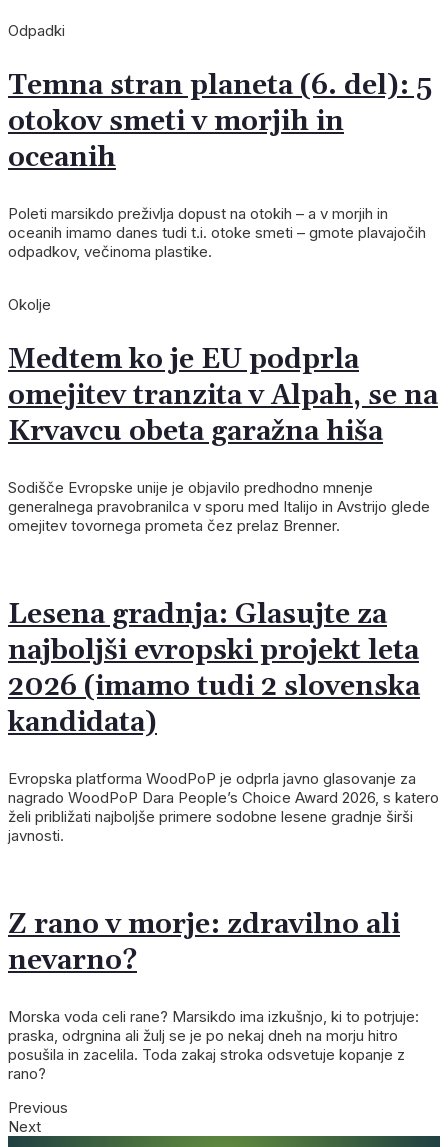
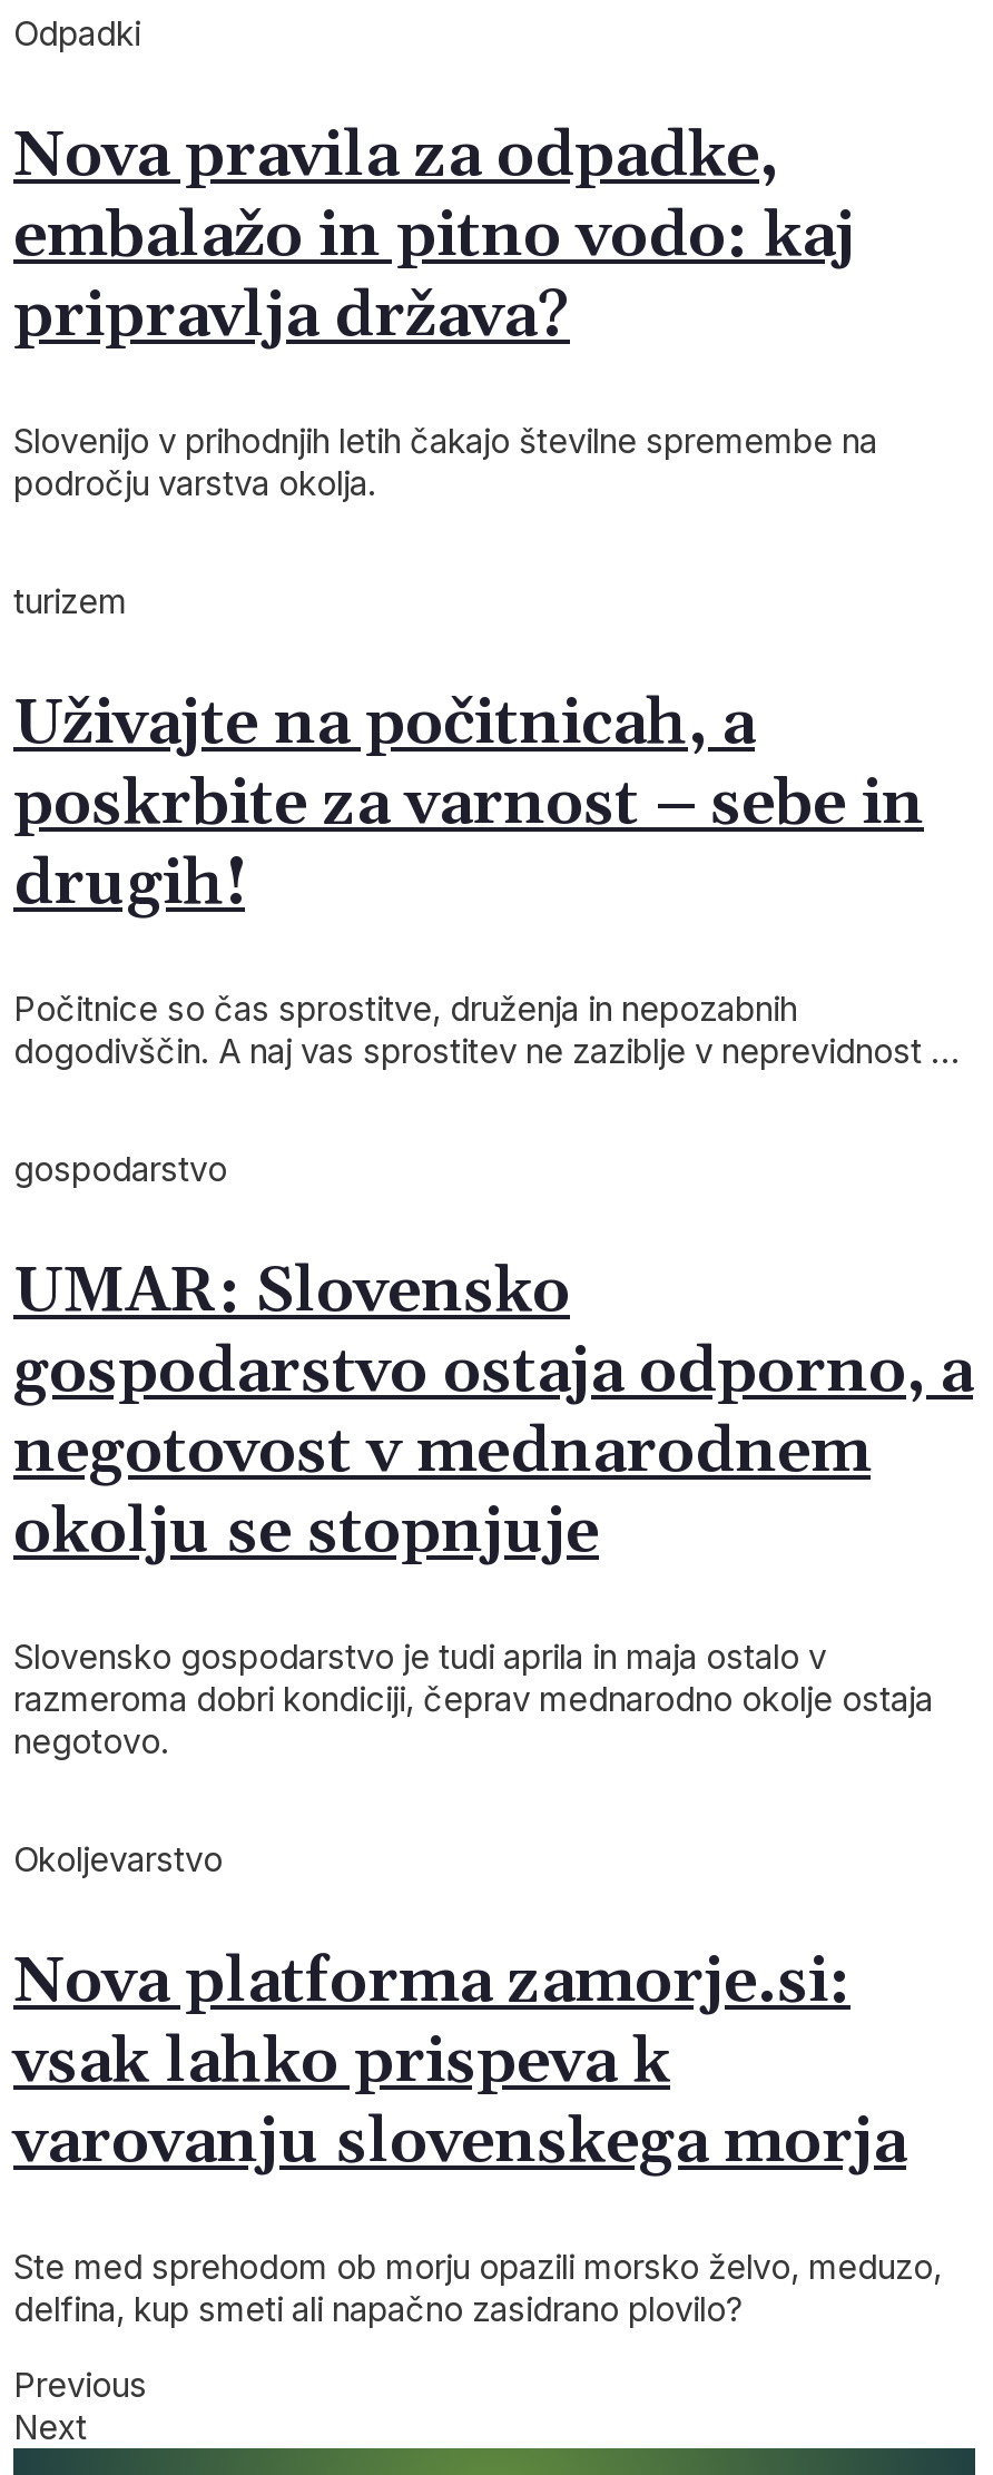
- Temna stran planeta (6. del): 5
- otokov smeti v morjih in
- oceanih
- Poleti marsikdo preživlja dopust na otokih – a v morjih in
- oceanih imamo danes tudi t.i. otoke smeti – gmote plavajočih
- odpadkov, večinoma plastike.
- Okolje
- Medtem ko je EU podprla
- omejitev tranzita v Alpah, se na
- Krvavcu obeta garažna hiša
- Sodišče Evropske unije je objavilo predhodno mnenje
- generalnega pravobranilca v sporu med Italijo in Avstrijo glede
- omejitev tovornega prometa čez prelaz Brenner.
- Lesena gradnja: Glasujte za
- najboljši evropski projekt leta
- 2026 (imamo tudi 2 slovenska
- kandidata)
- Evropska platforma WoodPoP je odprla javno glasovanje za
- nagrado WoodPoP Dara People’s Choice Award 2026, s katero
- želi približati najboljše primere sodobne lesene gradnje širši
- javnosti.
- Z rano v morje: zdravilno ali
- nevarno?
- Morska voda celi rane? Marsikdo ima izkušnjo, ki to potrjuje:
- praska, odrgnina ali žulj se je po nekaj dneh na morju hitro
- posušila in zacelila. Toda zakaj stroka odsvetuje kopanje z
- rano?
+ Nova pravila za odpadke,
+ embalažo in pitno vodo: kaj
+ pripravlja država?
+ Slovenijo v prihodnjih letih čakajo številne spremembe na
+ področju varstva okolja.
+ turizem
+ Uživajte na počitnicah, a
+ poskrbite za varnost – sebe in
+ drugih!
+ Počitnice so čas sprostitve, druženja in nepozabnih
+ dogodivščin. A naj vas sprostitev ne zaziblje v neprevidnost …
+ gospodarstvo
+ UMAR: Slovensko
+ gospodarstvo ostaja odporno, a
+ negotovost v mednarodnem
+ okolju se stopnjuje
+ Slovensko gospodarstvo je tudi aprila in maja ostalo v
+ razmeroma dobri kondiciji, čeprav mednarodno okolje ostaja
+ negotovo.
+ Okoljevarstvo
+ Nova platforma zamorje.si:
+ vsak lahko prispeva k
+ varovanju slovenskega morja
+ Ste med sprehodom ob morju opazili morsko želvo, meduzo,
+ delfina, kup smeti ali napačno zasidrano plovilo?
